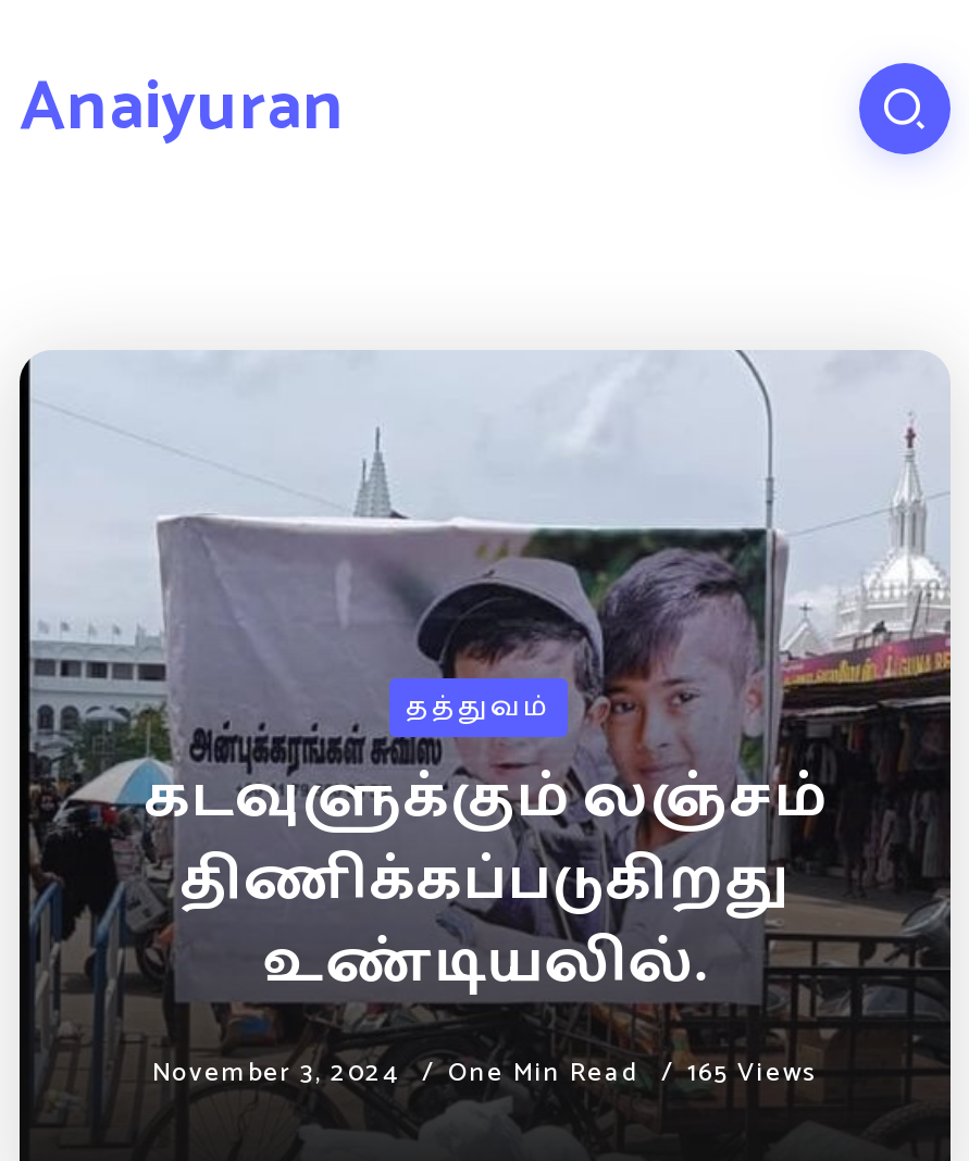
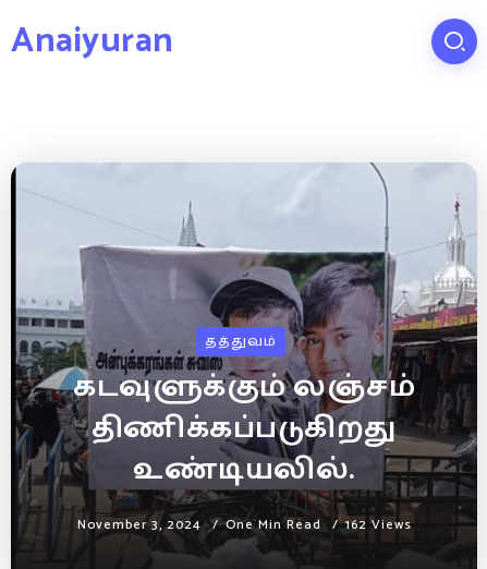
- November 3, 2024 One Min Read 165 Views
+ November 3, 2024 One Min Read 162 Views
